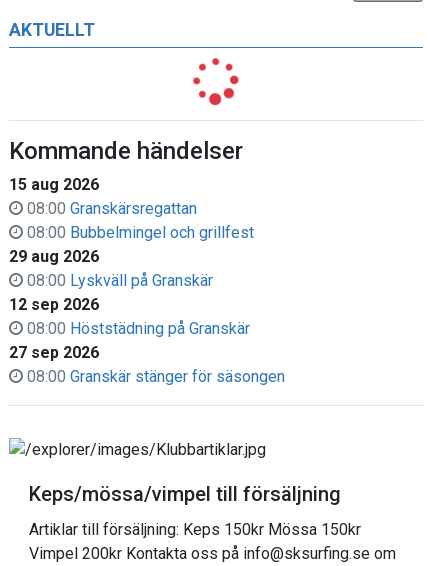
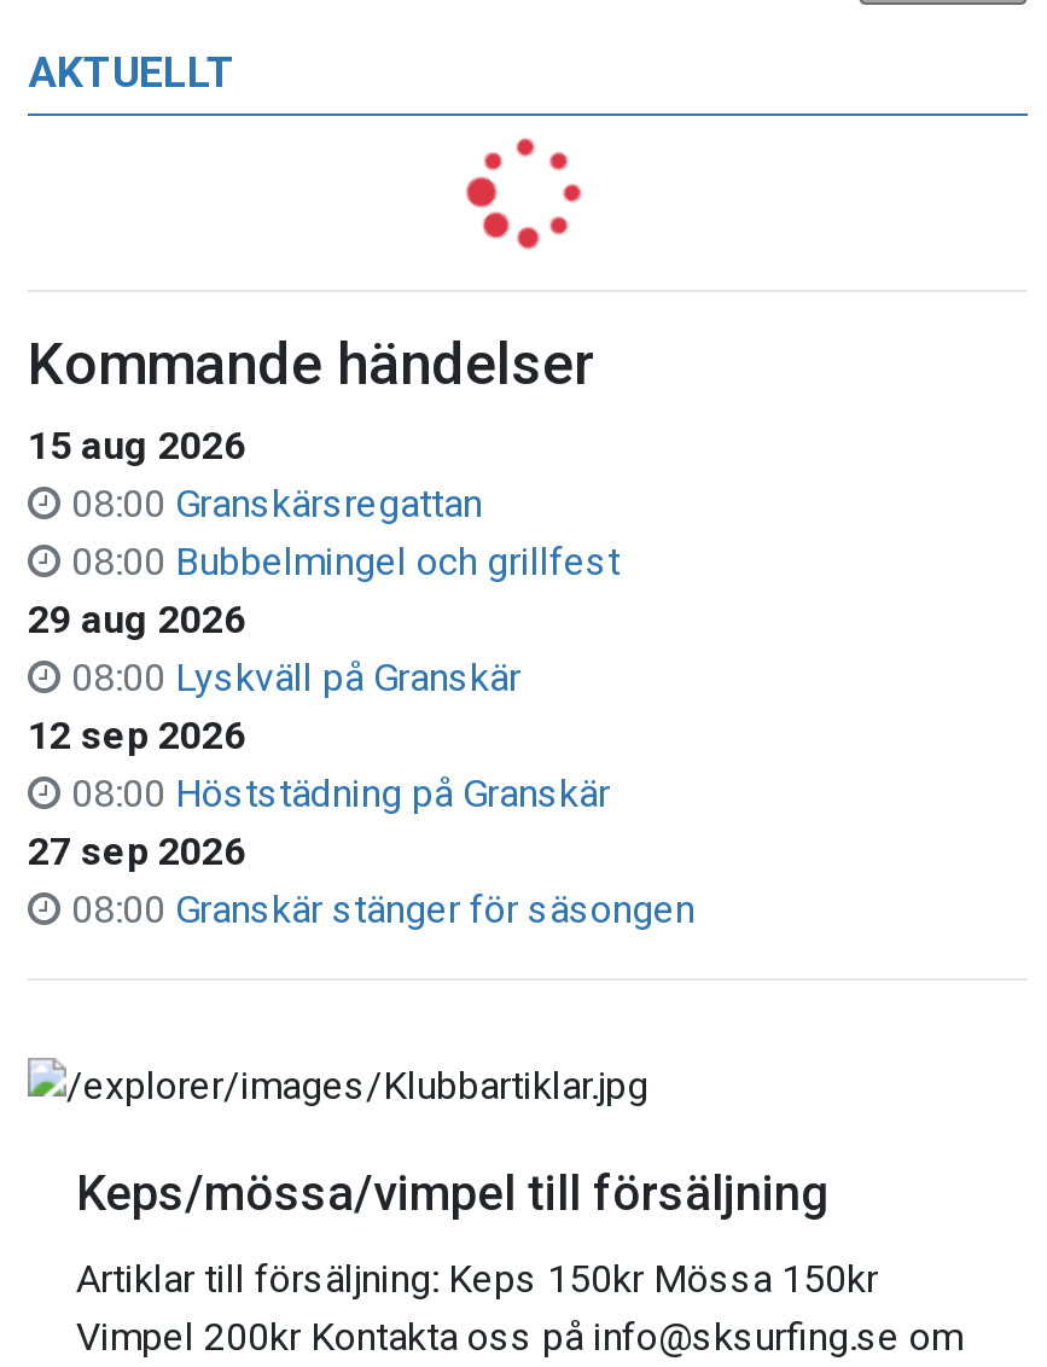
- [image]
+ [image]
